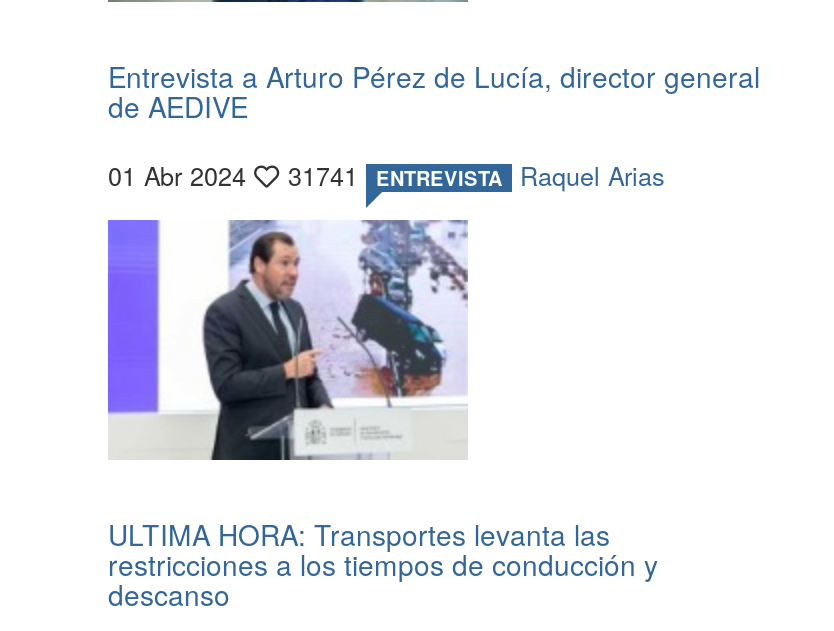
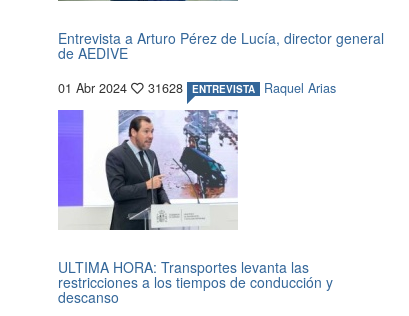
- 01 Abr 2024 31741 ENTREVISTA Raquel Arias
+ 01 Abr 2024 31628 ENTREVISTA Raquel Arias
